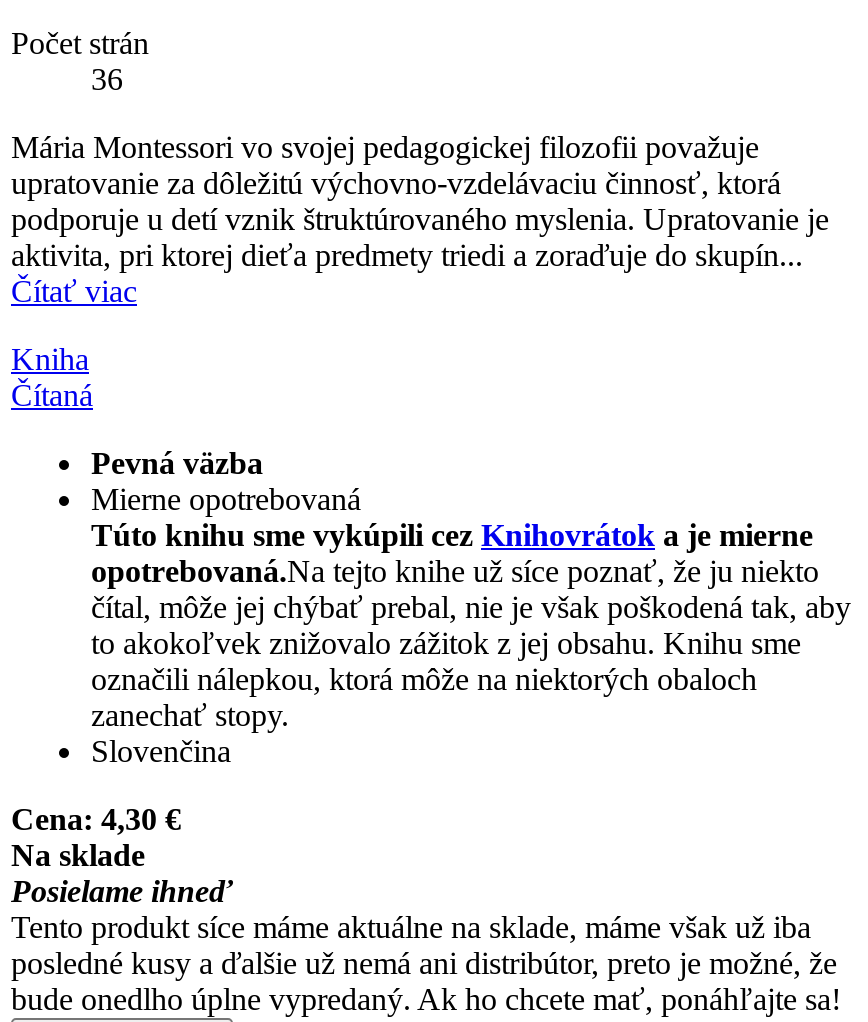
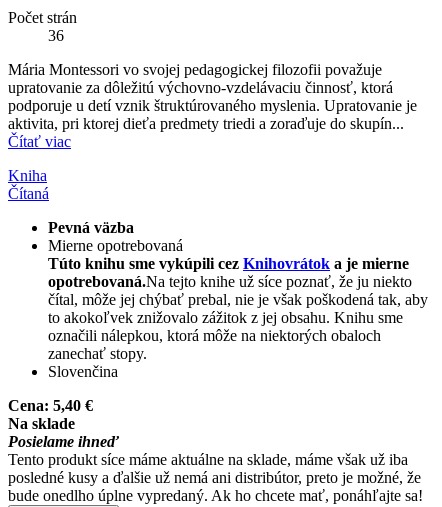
- Cena: 4,30 €
+ Cena: 5,40 €
